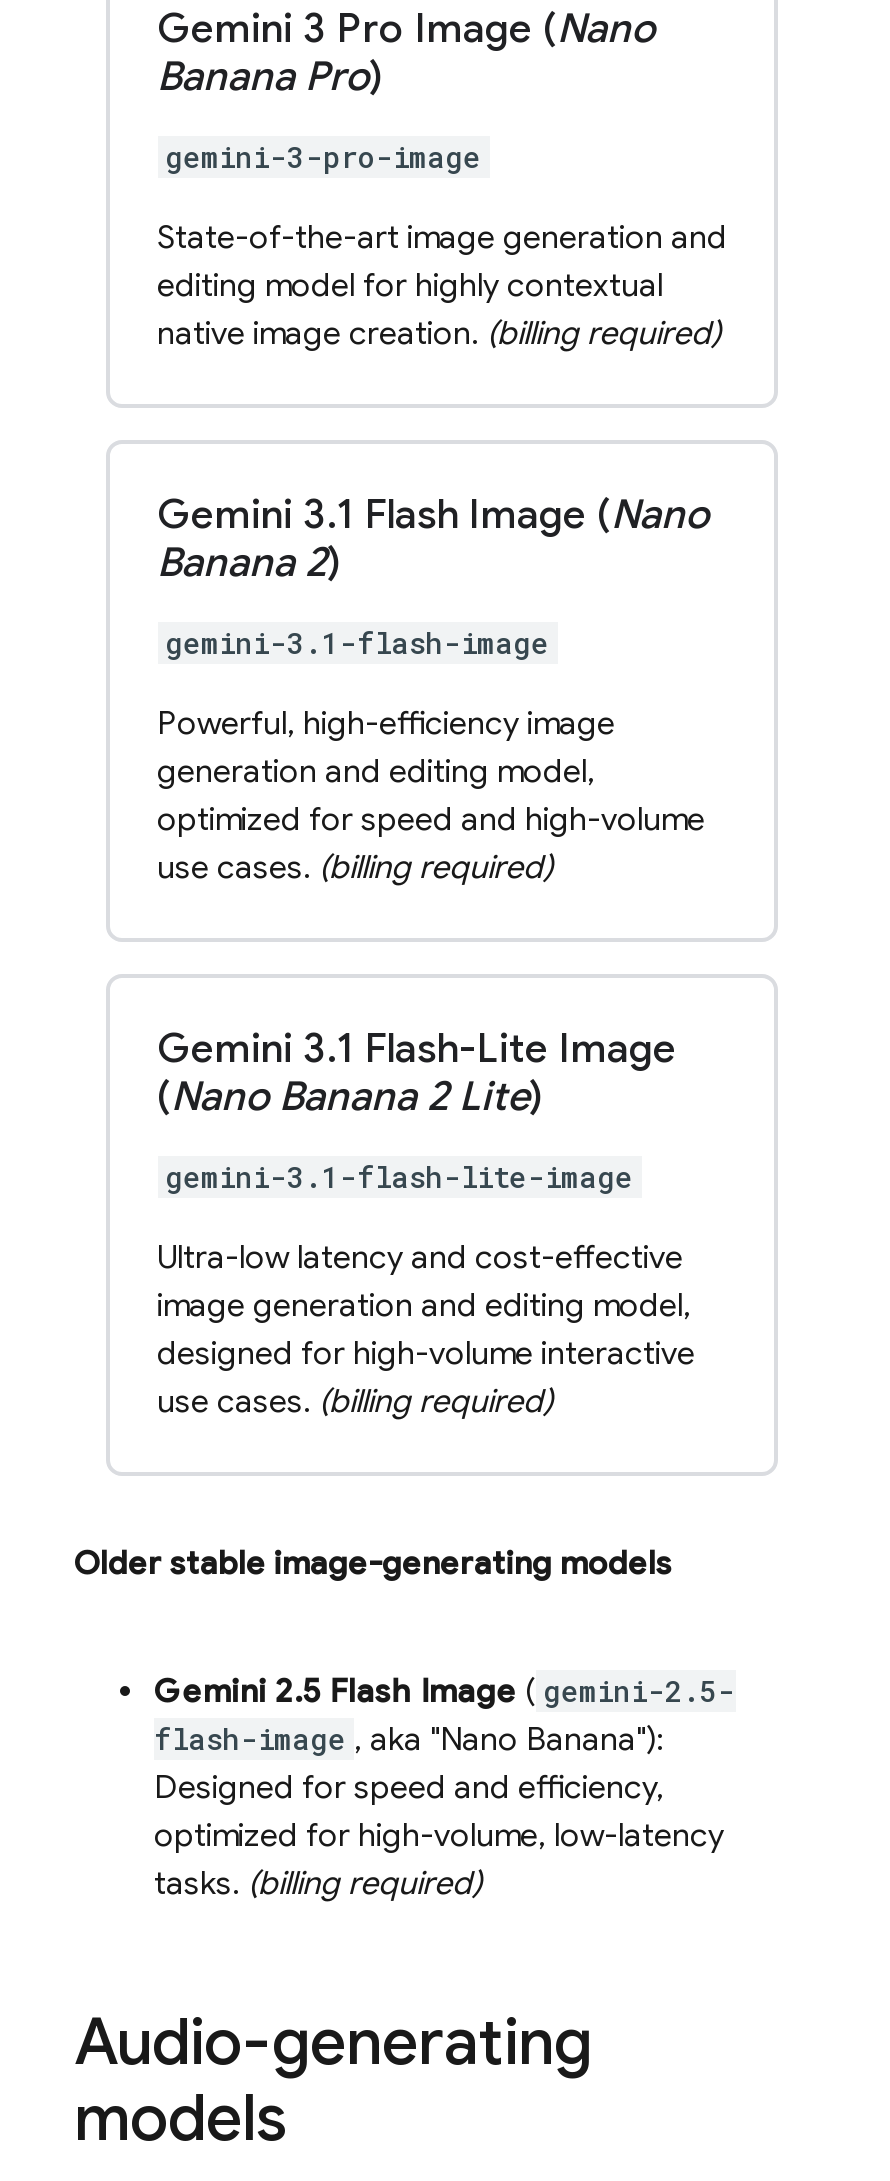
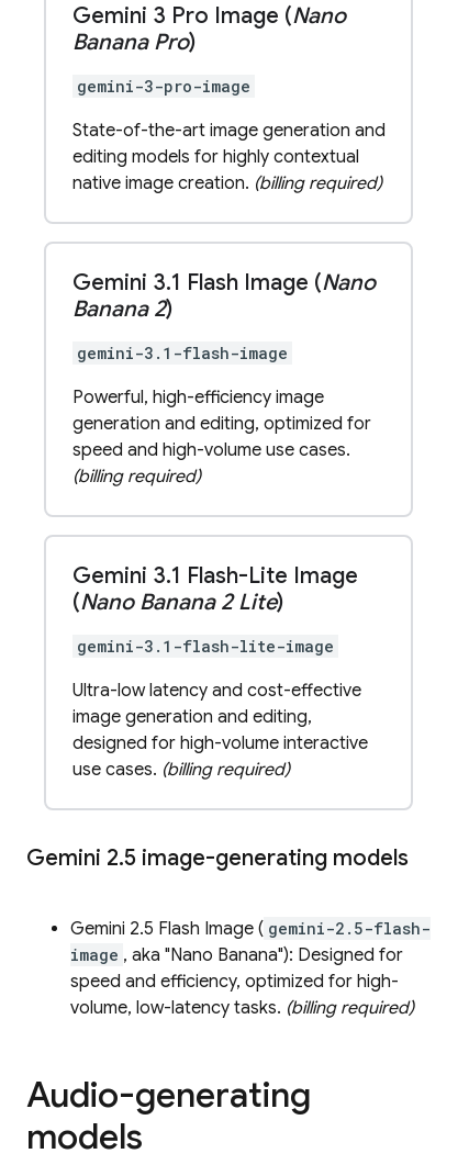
- editing model for highly contextual
+ editing models for highly contextual

- generation and editing model,
- optimized for speed and high-volume
- use cases. (billing required)
+ generation and editing, optimized for
+ speed and high-volume use cases.
+ (billing required)

- image generation and editing model,
+ image generation and editing,

- Older stable image-generating models
+ Gemini 2.5 image-generating models
